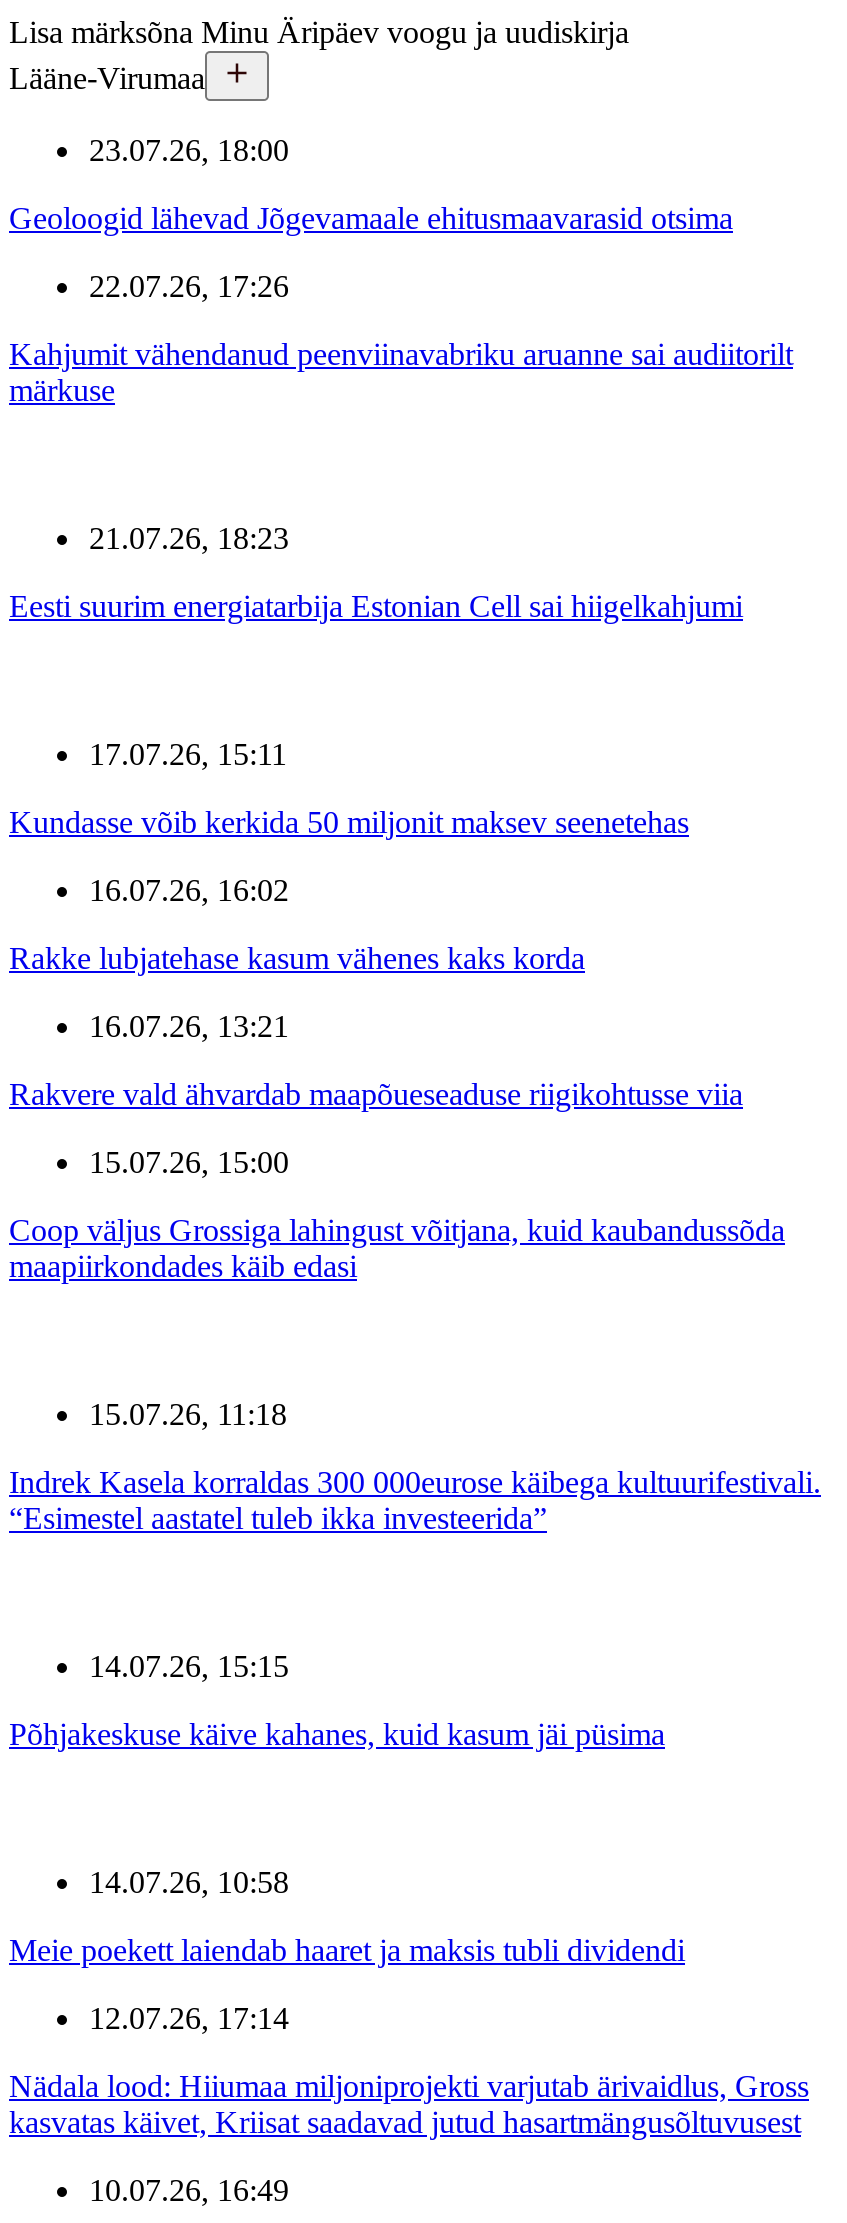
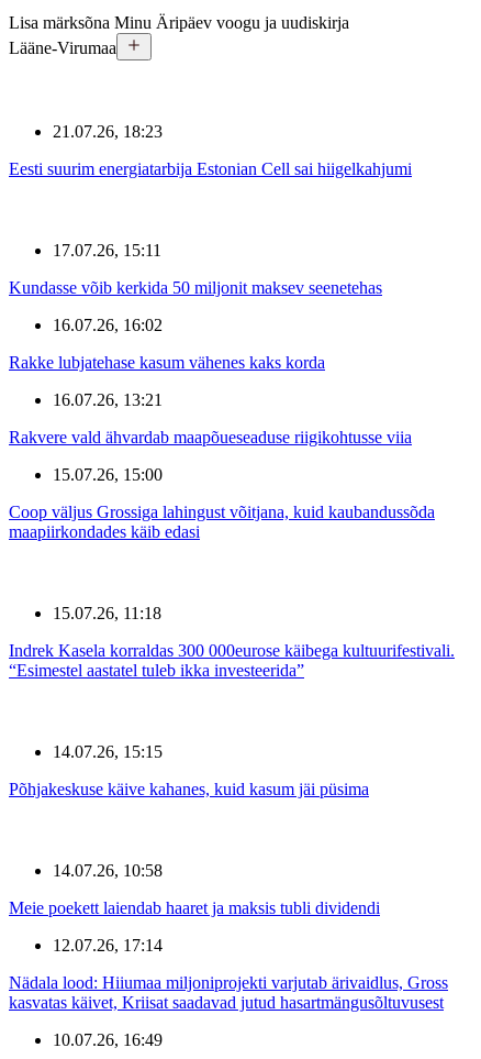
- 23.07.26, 18:00
- Geoloogid lähevad Jõgevamaale ehitusmaavarasid otsima
- 22.07.26, 17:26
- Kahjumit vähendanud peenviinavabriku aruanne sai audiitorilt
- märkuse
